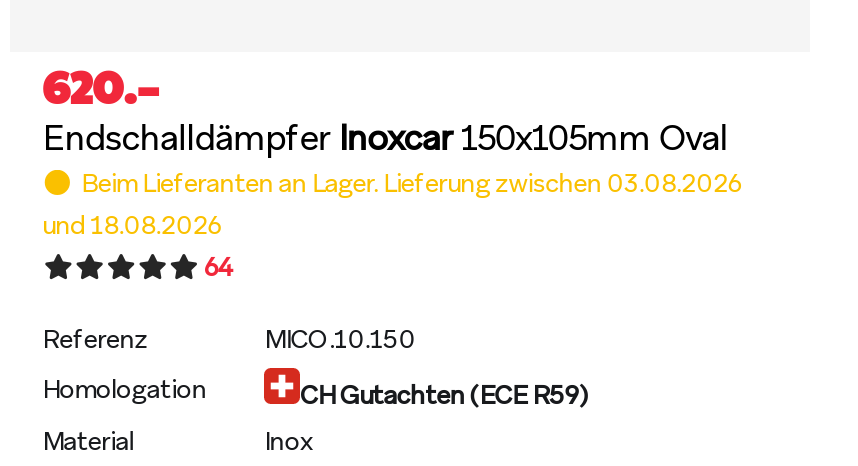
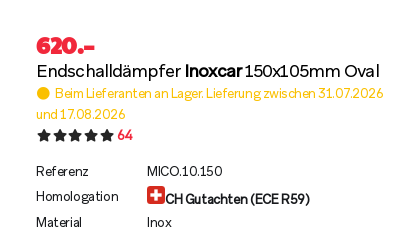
- Beim Lieferanten an Lager. Lieferung zwischen 03.08.2026
+ Beim Lieferanten an Lager. Lieferung zwischen 31.07.2026

- und 18.08.2026
+ und 17.08.2026
